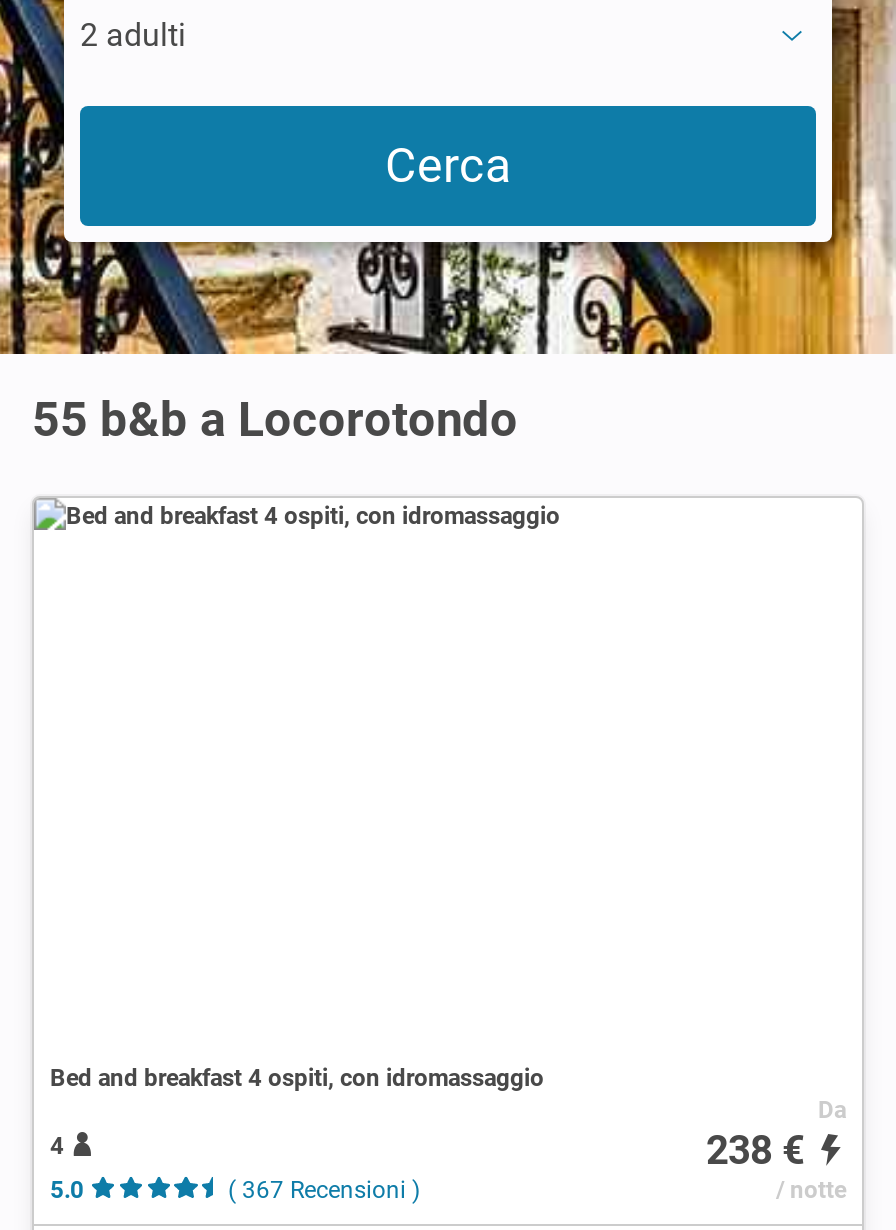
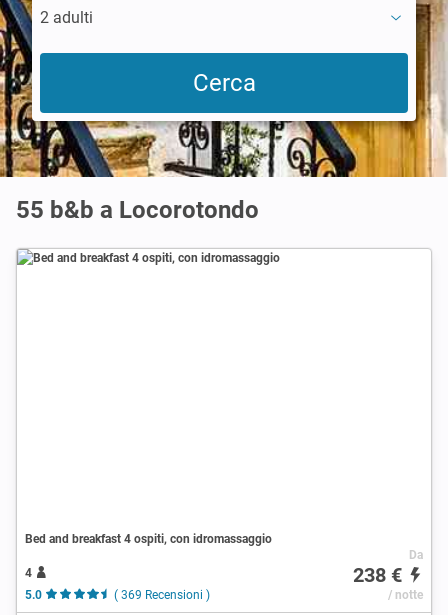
- ( 367 Recensioni )
+ ( 369 Recensioni )
